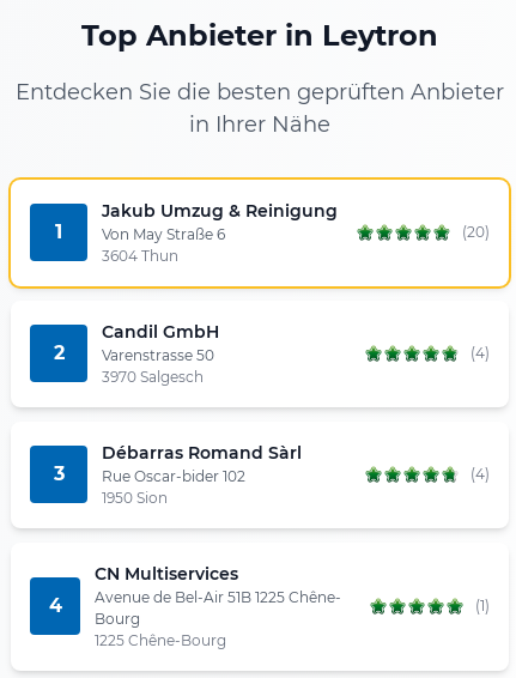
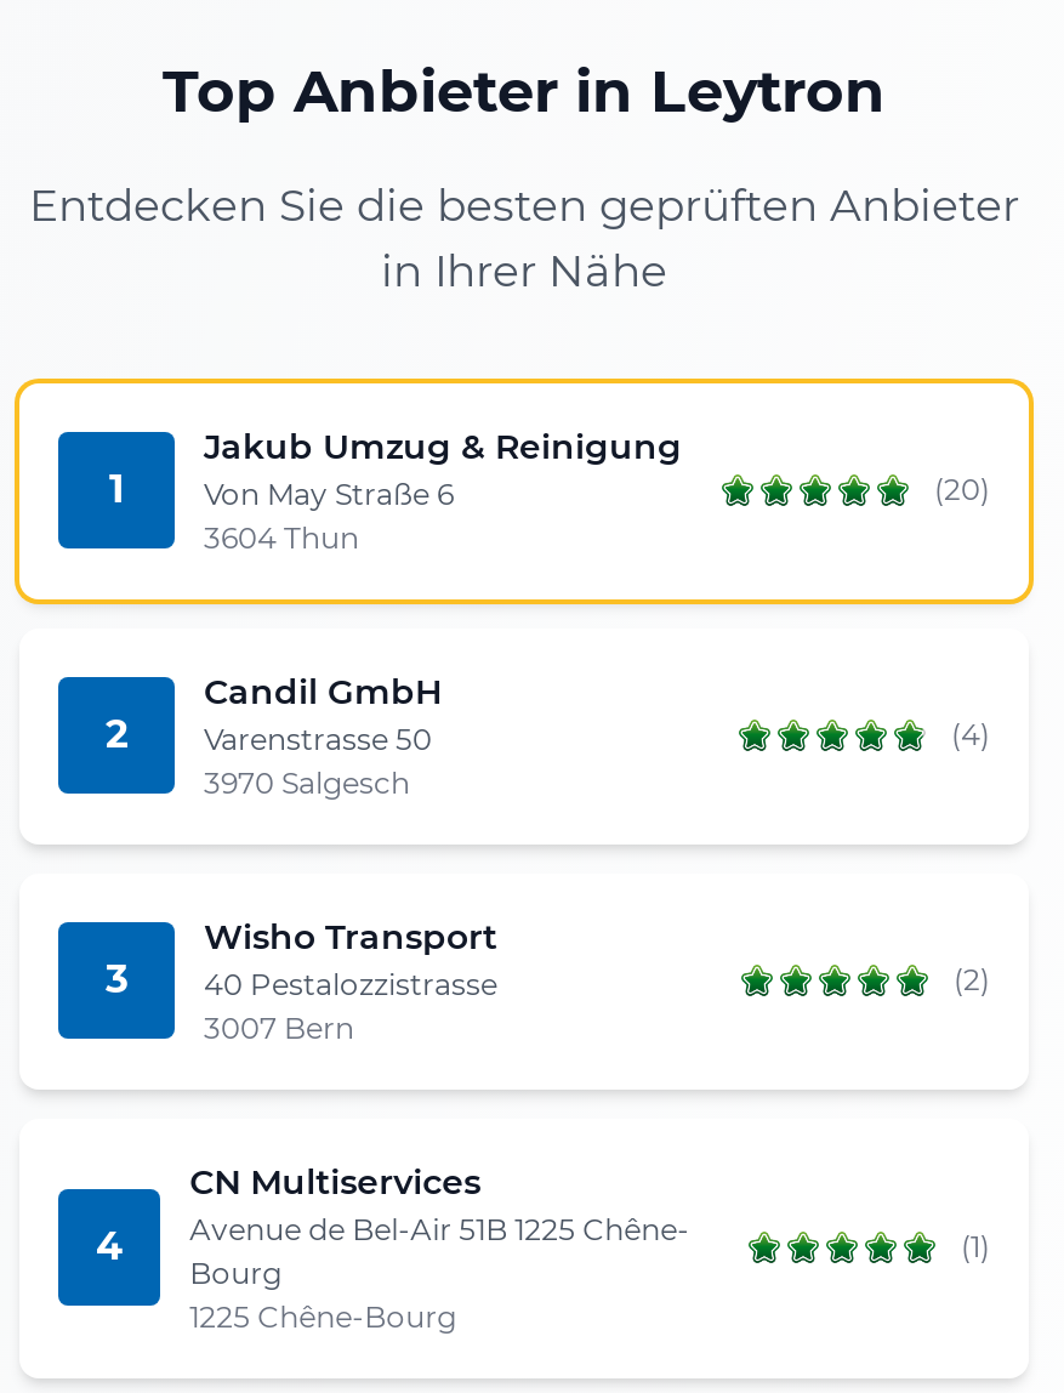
- Débarras Romand Sàrl
- Rue Oscar-bider 102
- 1950 Sion
+ Wisho Transport
+ 40 Pestalozzistrasse
+ 3007 Bern

- (4)
+ (2)
